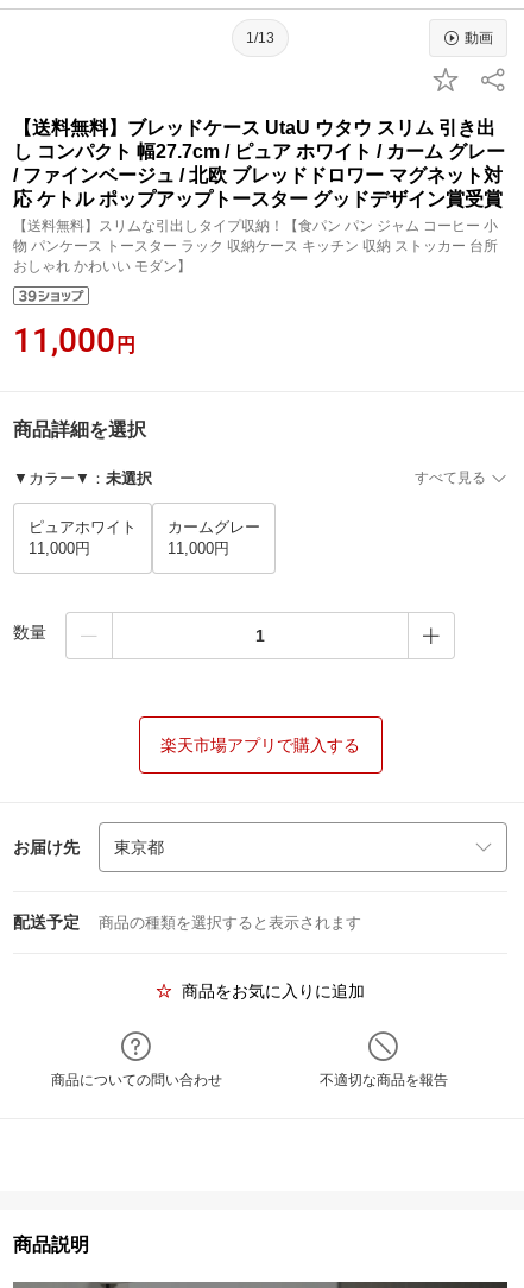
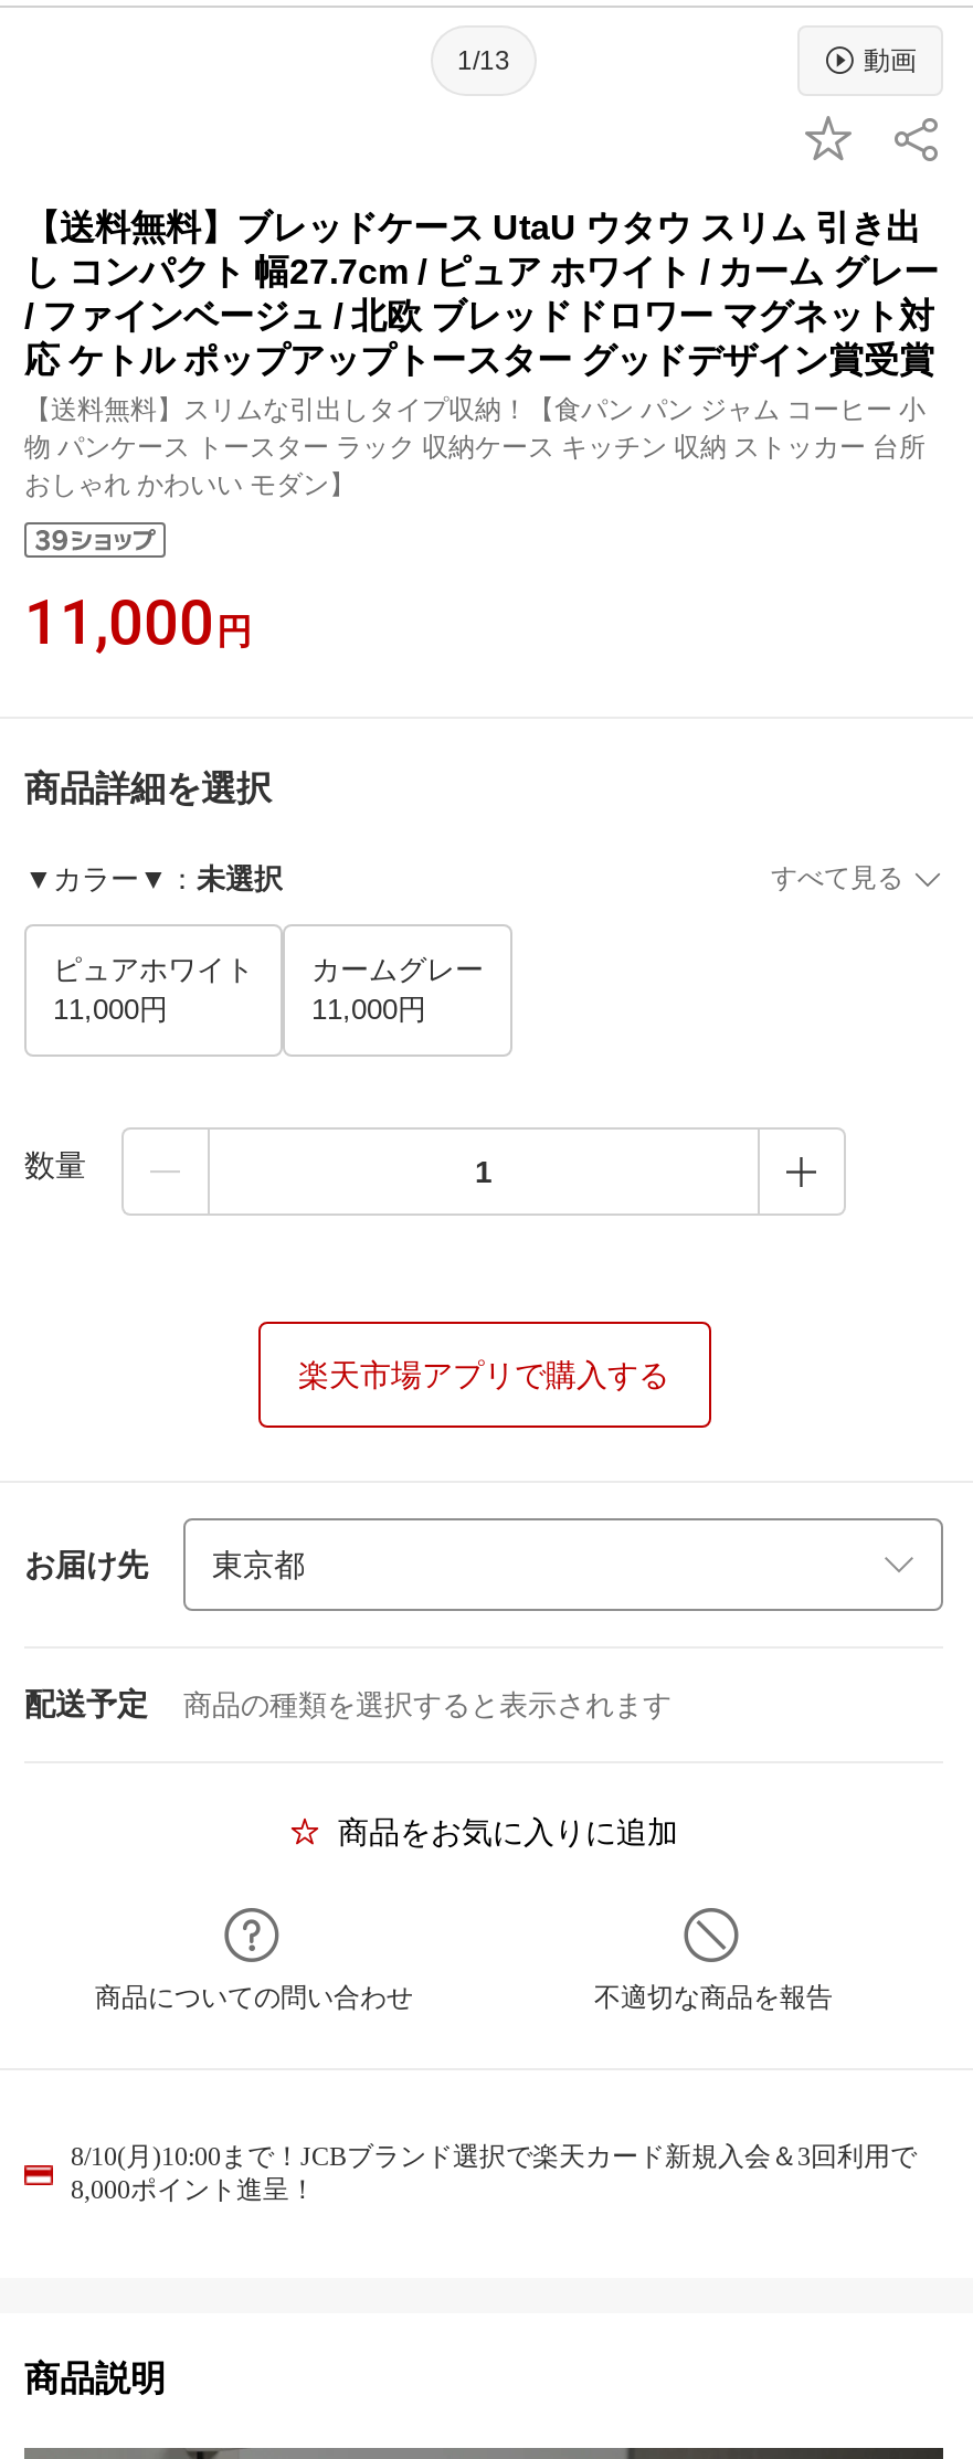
+ 8/10(月)10:00まで！JCBブランド選択で楽天カード新規入会＆3回利用で
+ 8,000ポイント進呈！
